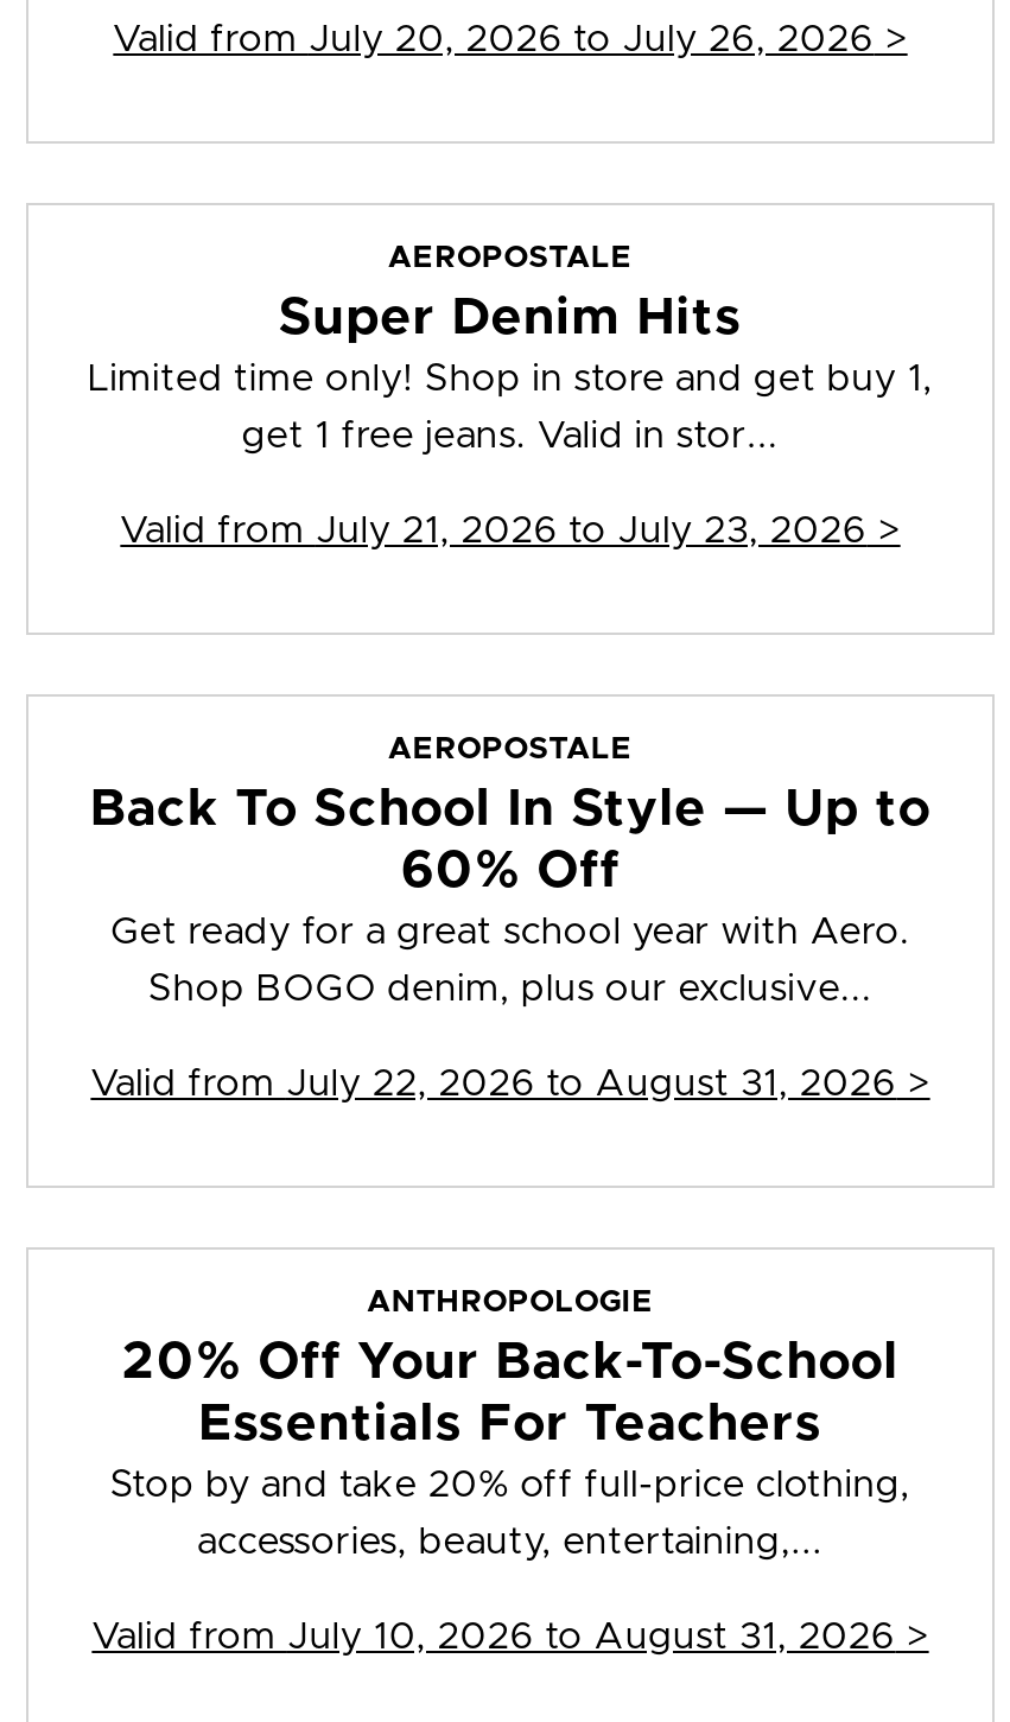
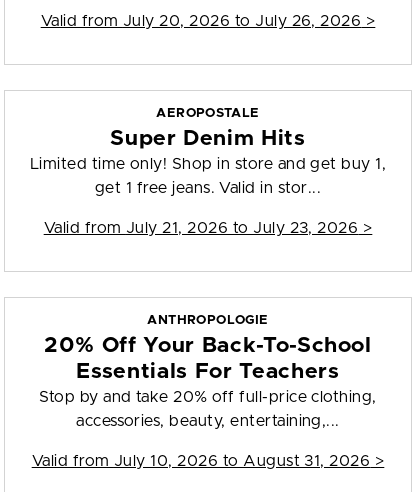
- AEROPOSTALE
- Back To School In Style — Up to
- 60% Off
- Get ready for a great school year with Aero.
- Shop BOGO denim, plus our exclusive...
- Valid from July 22, 2026 to August 31, 2026 >
